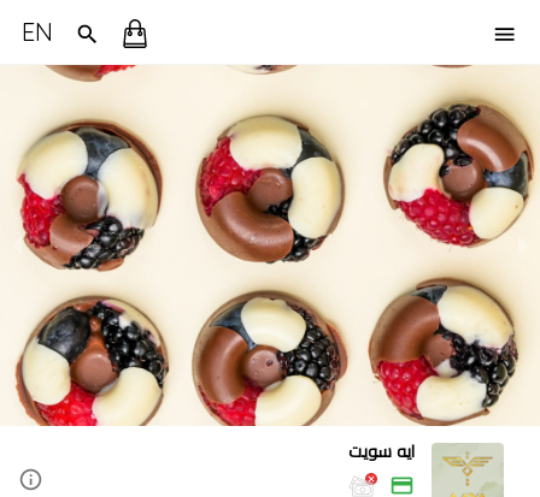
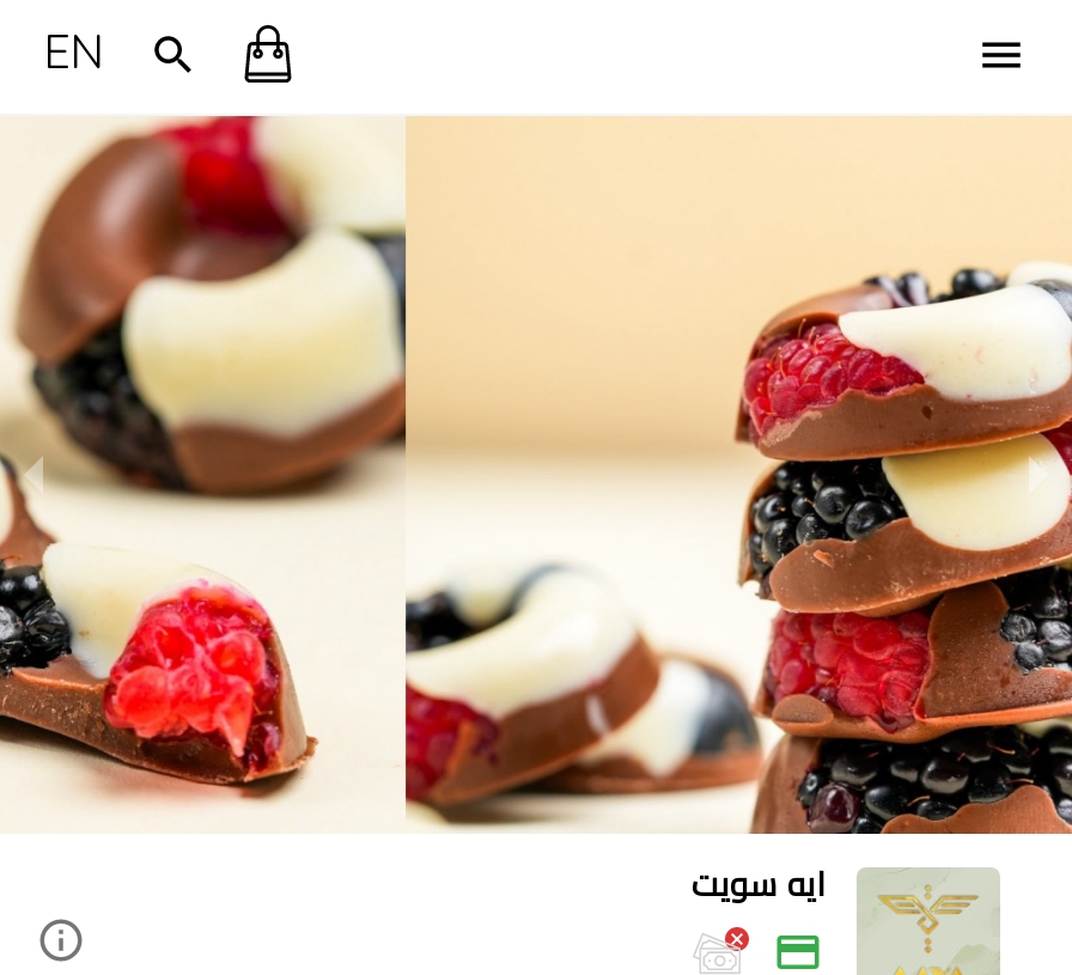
- [image]
+ [image]
